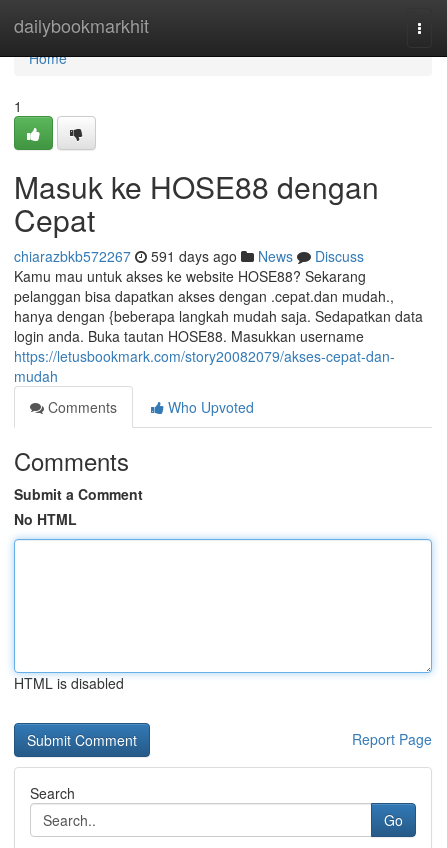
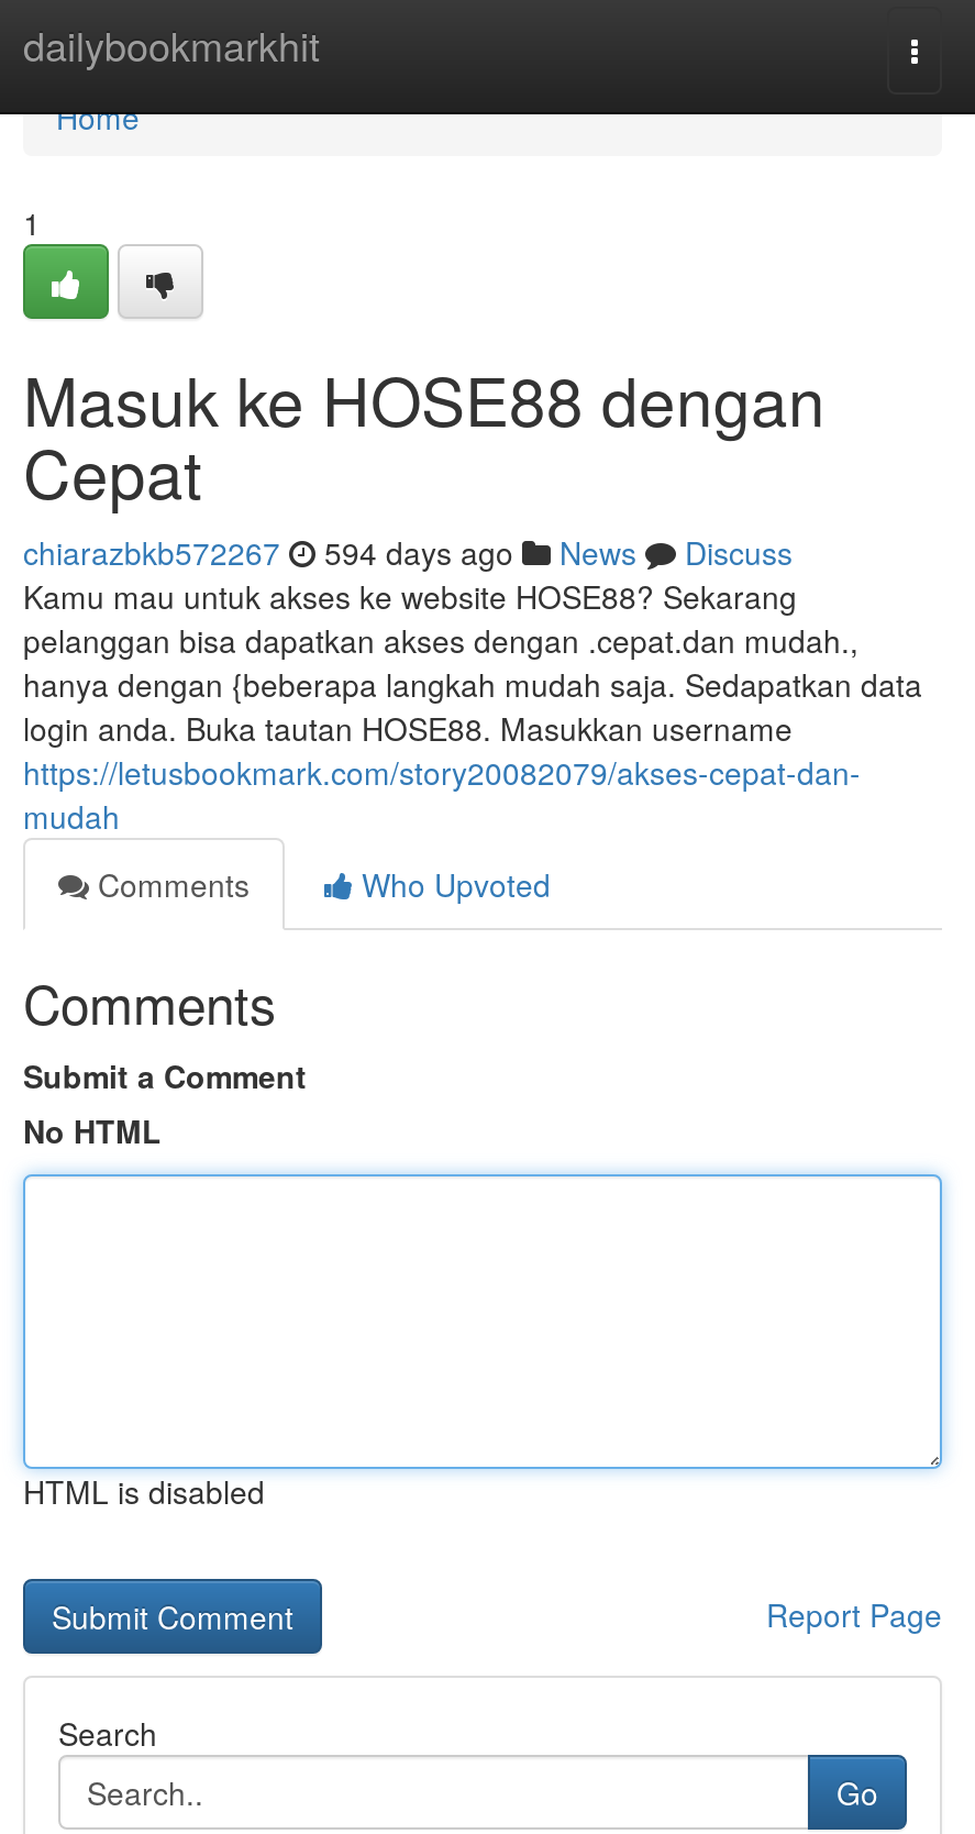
- chiarazbkb572267 591 days ago News Discuss
+ chiarazbkb572267 594 days ago News Discuss
